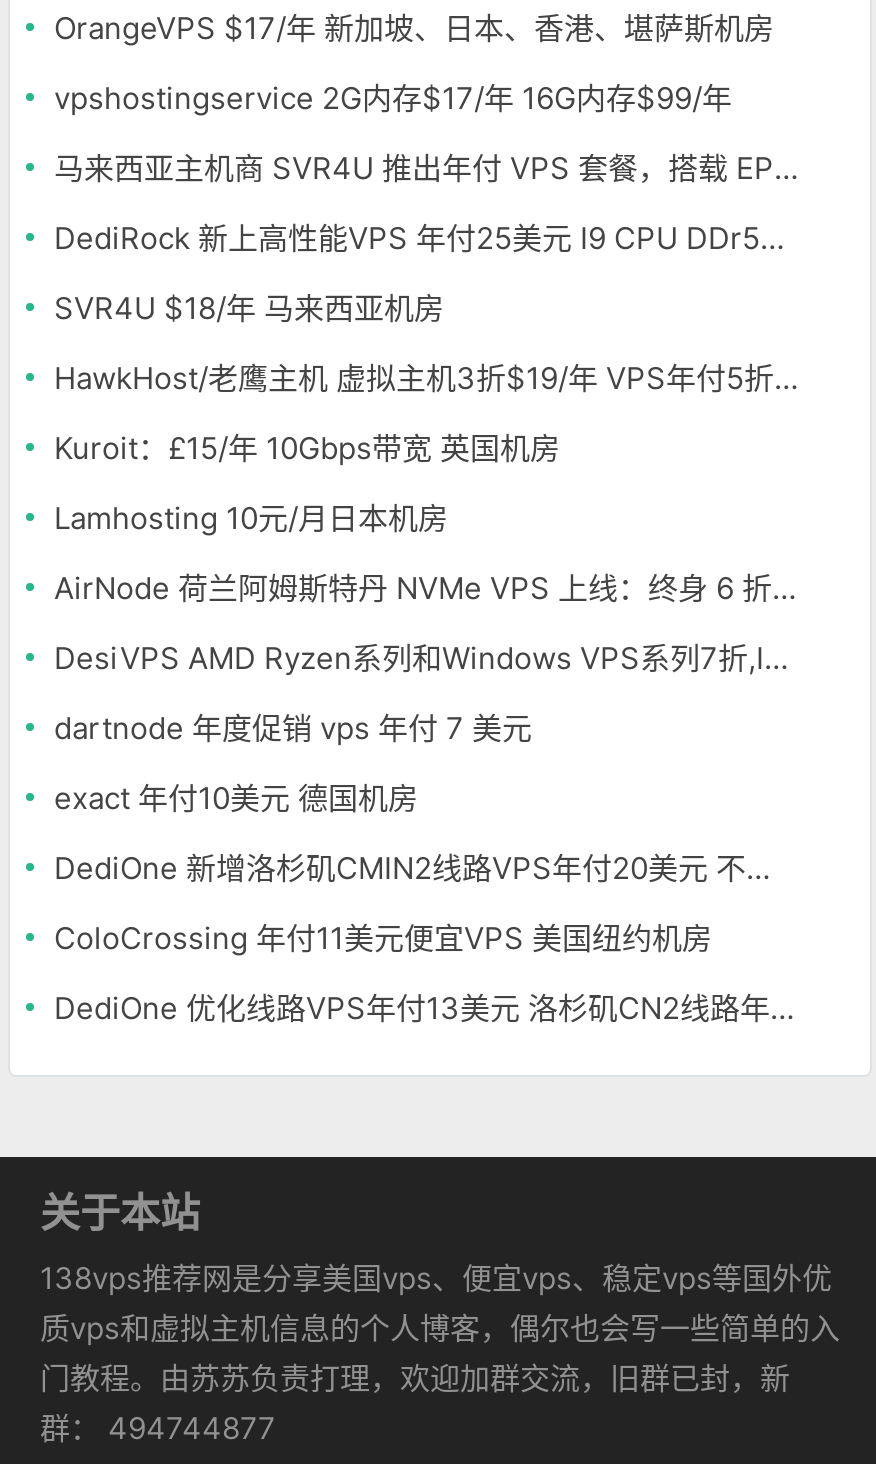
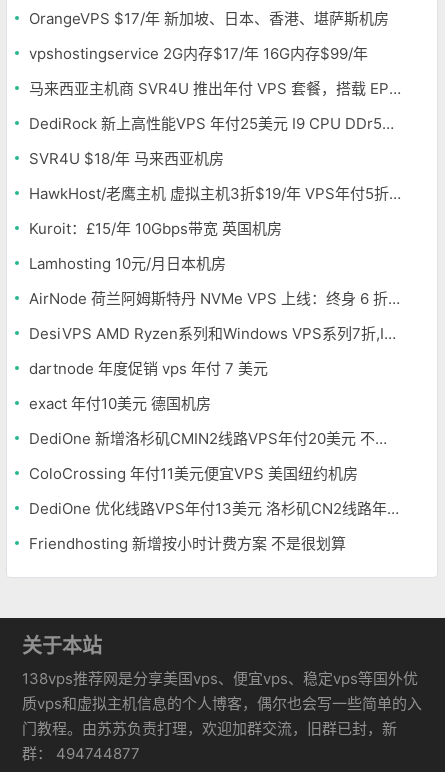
+ Friendhosting 新增按小时计费方案 不是很划算
